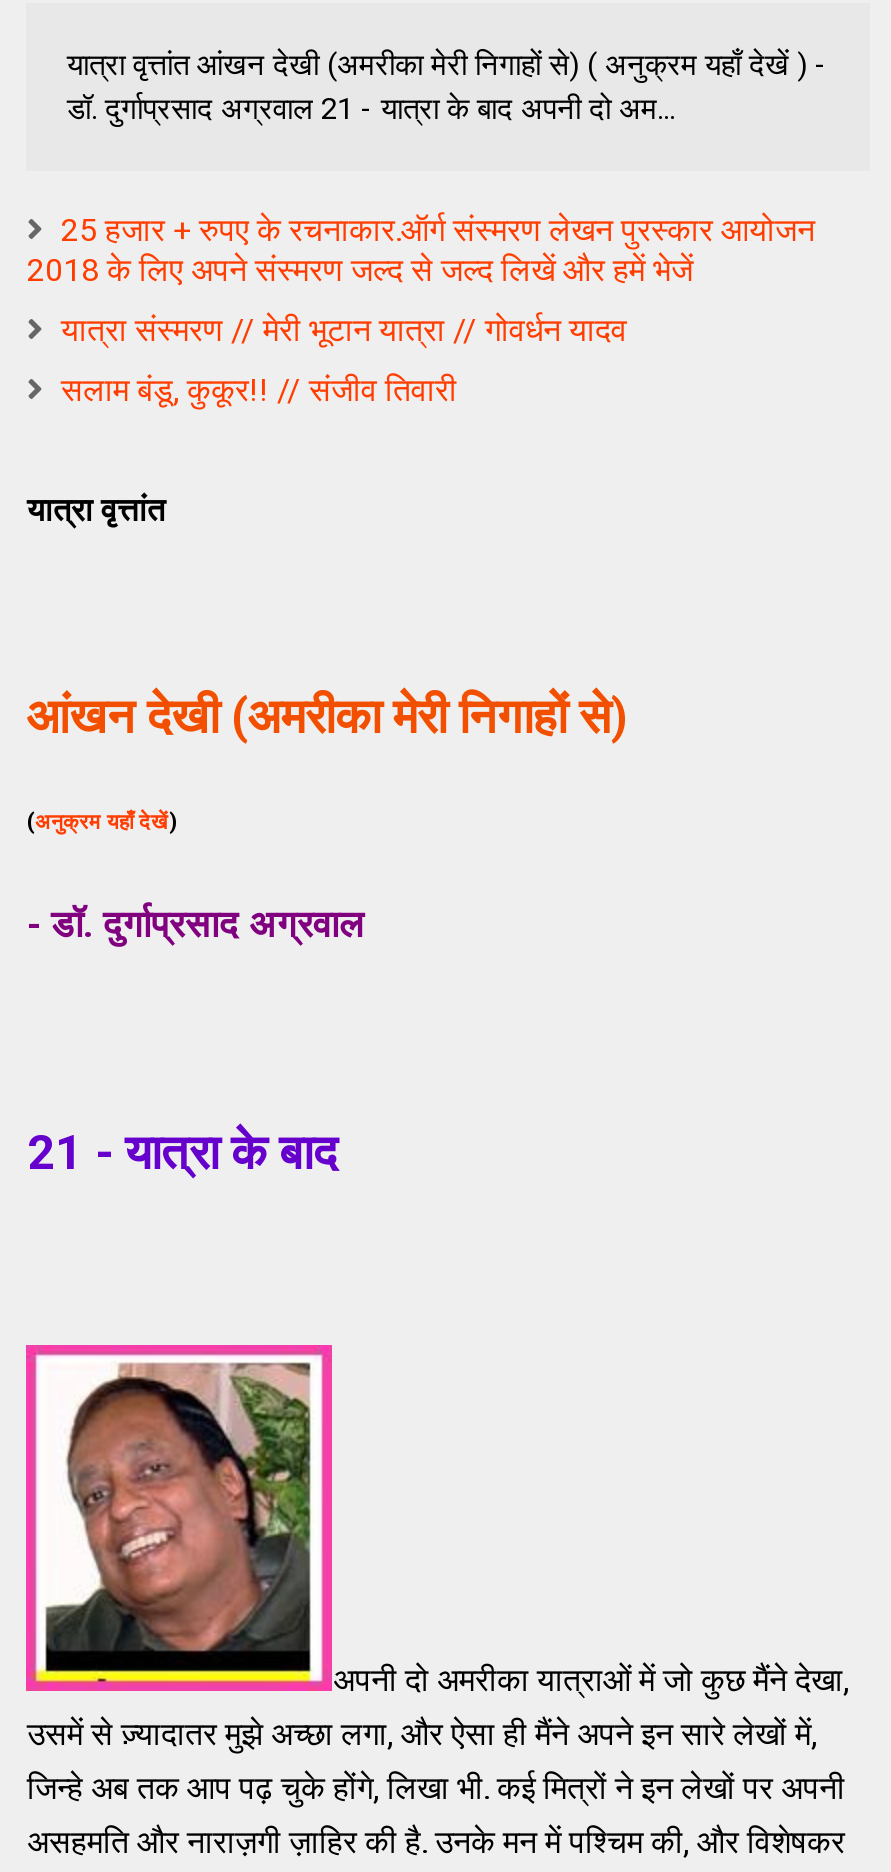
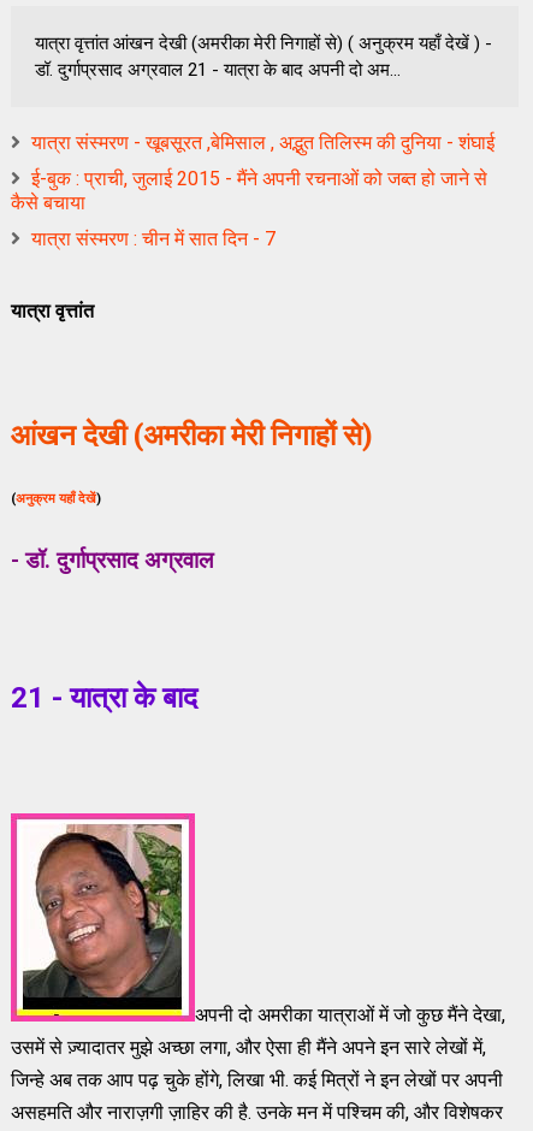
- 25 हजार + रुपए के रचनाकार.ऑर्ग संस्मरण लेखन पुरस्कार आयोजन
- 2018 के लिए अपने संस्मरण जल्द से जल्द लिखें और हमें भेजें
+ यात्रा संस्मरण - खूबसूरत ,बेमिसाल , अद्भुत तिलिस्म की दुनिया - शंघाई

- यात्रा संस्मरण // मेरी भूटान यात्रा // गोवर्धन यादव
+ ई-बुक : प्राची, जुलाई 2015 - मैंने अपनी रचनाओं को जब्त हो जाने से
+ कैसे बचाया

- सलाम बंडू, कुकूर!! // संजीव तिवारी
+ यात्रा संस्मरण : चीन में सात दिन - 7
